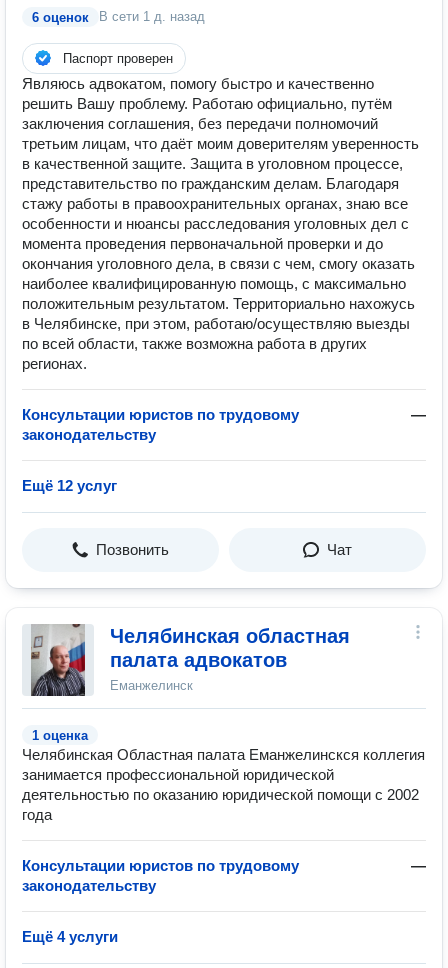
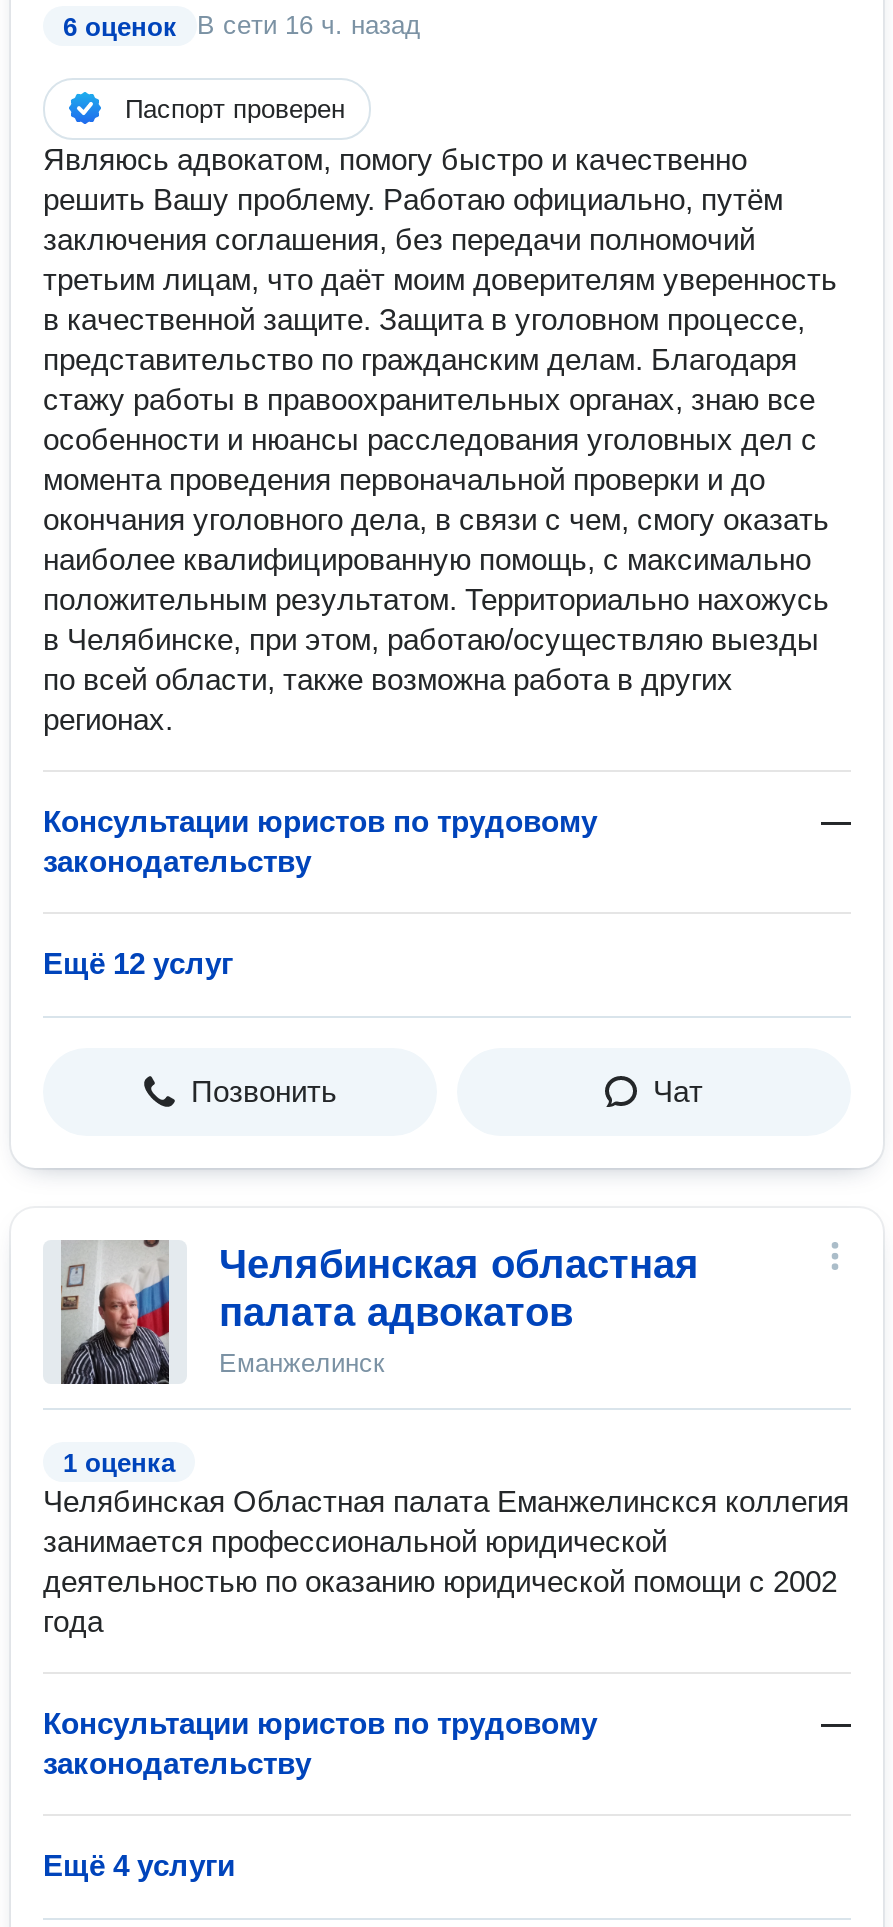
- 6 оценок В сети 1 д. назад
+ 6 оценок В сети 16 ч. назад
